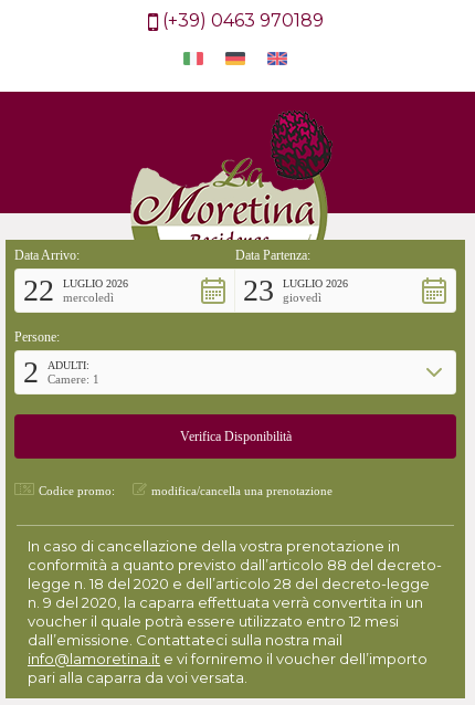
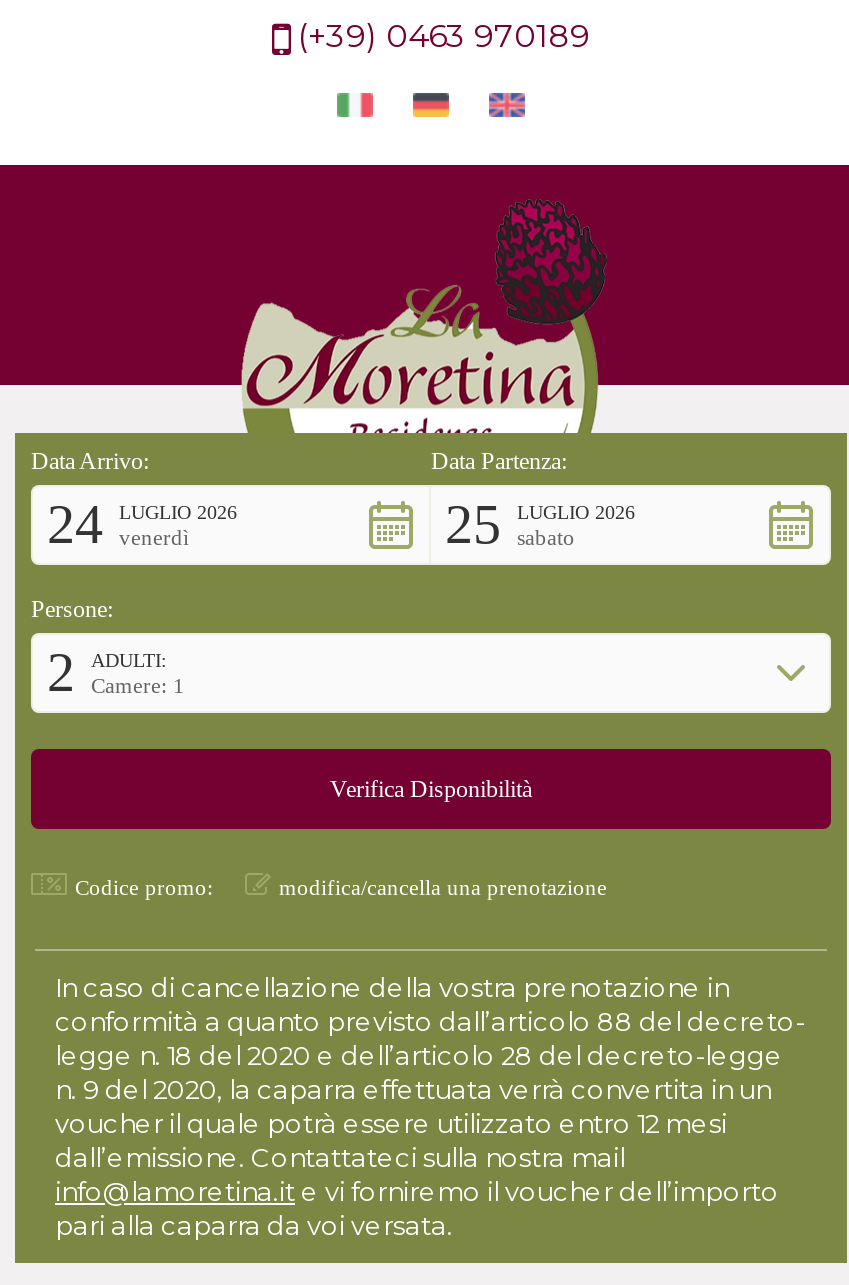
- 22
+ 24

- 23
+ 25

- mercoledì
+ venerdì

- giovedì
+ sabato
